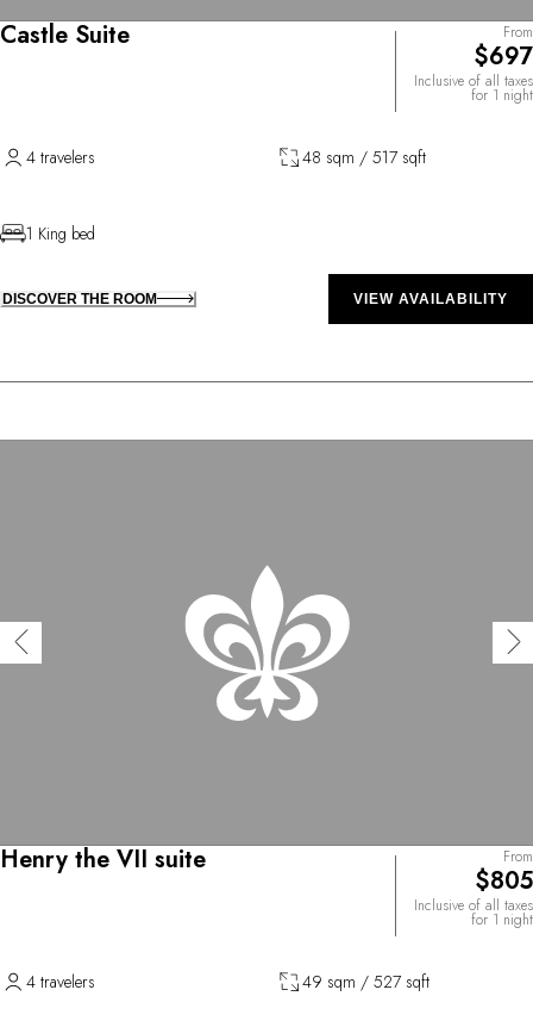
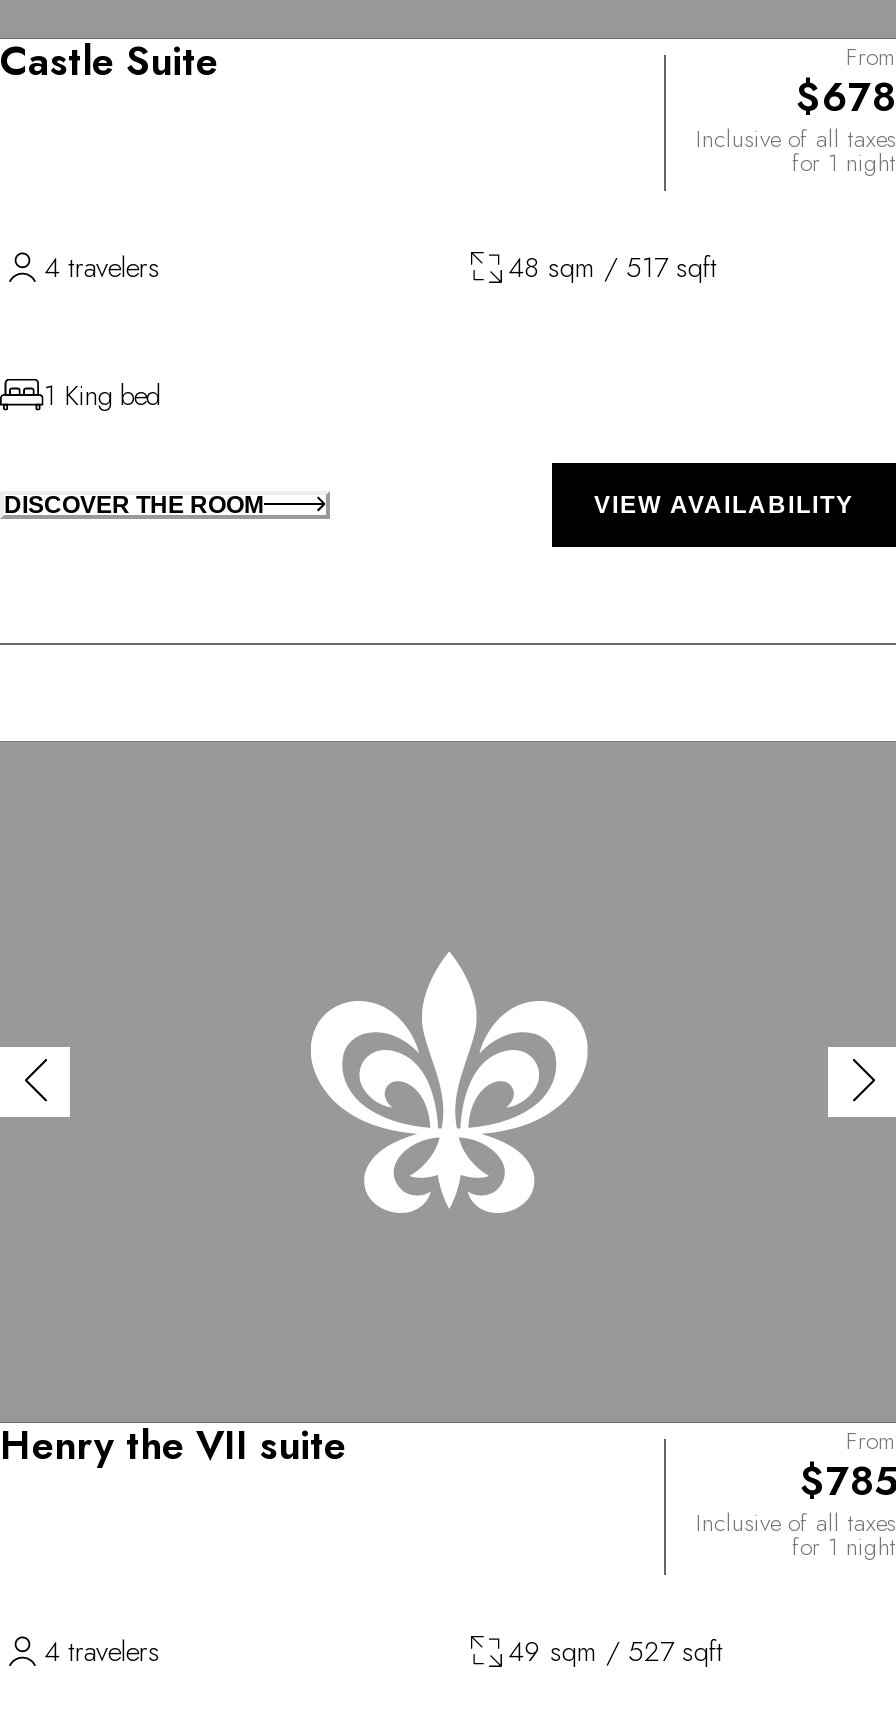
- $697
+ $678

- $805
+ $785
